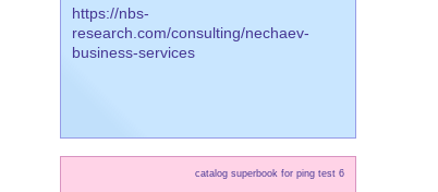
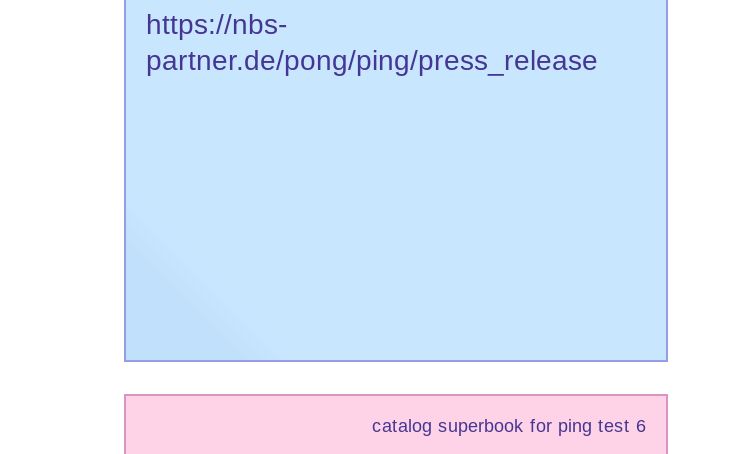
- research.com/consulting/nechaev-
- business-services
+ partner.de/pong/ping/press_release
